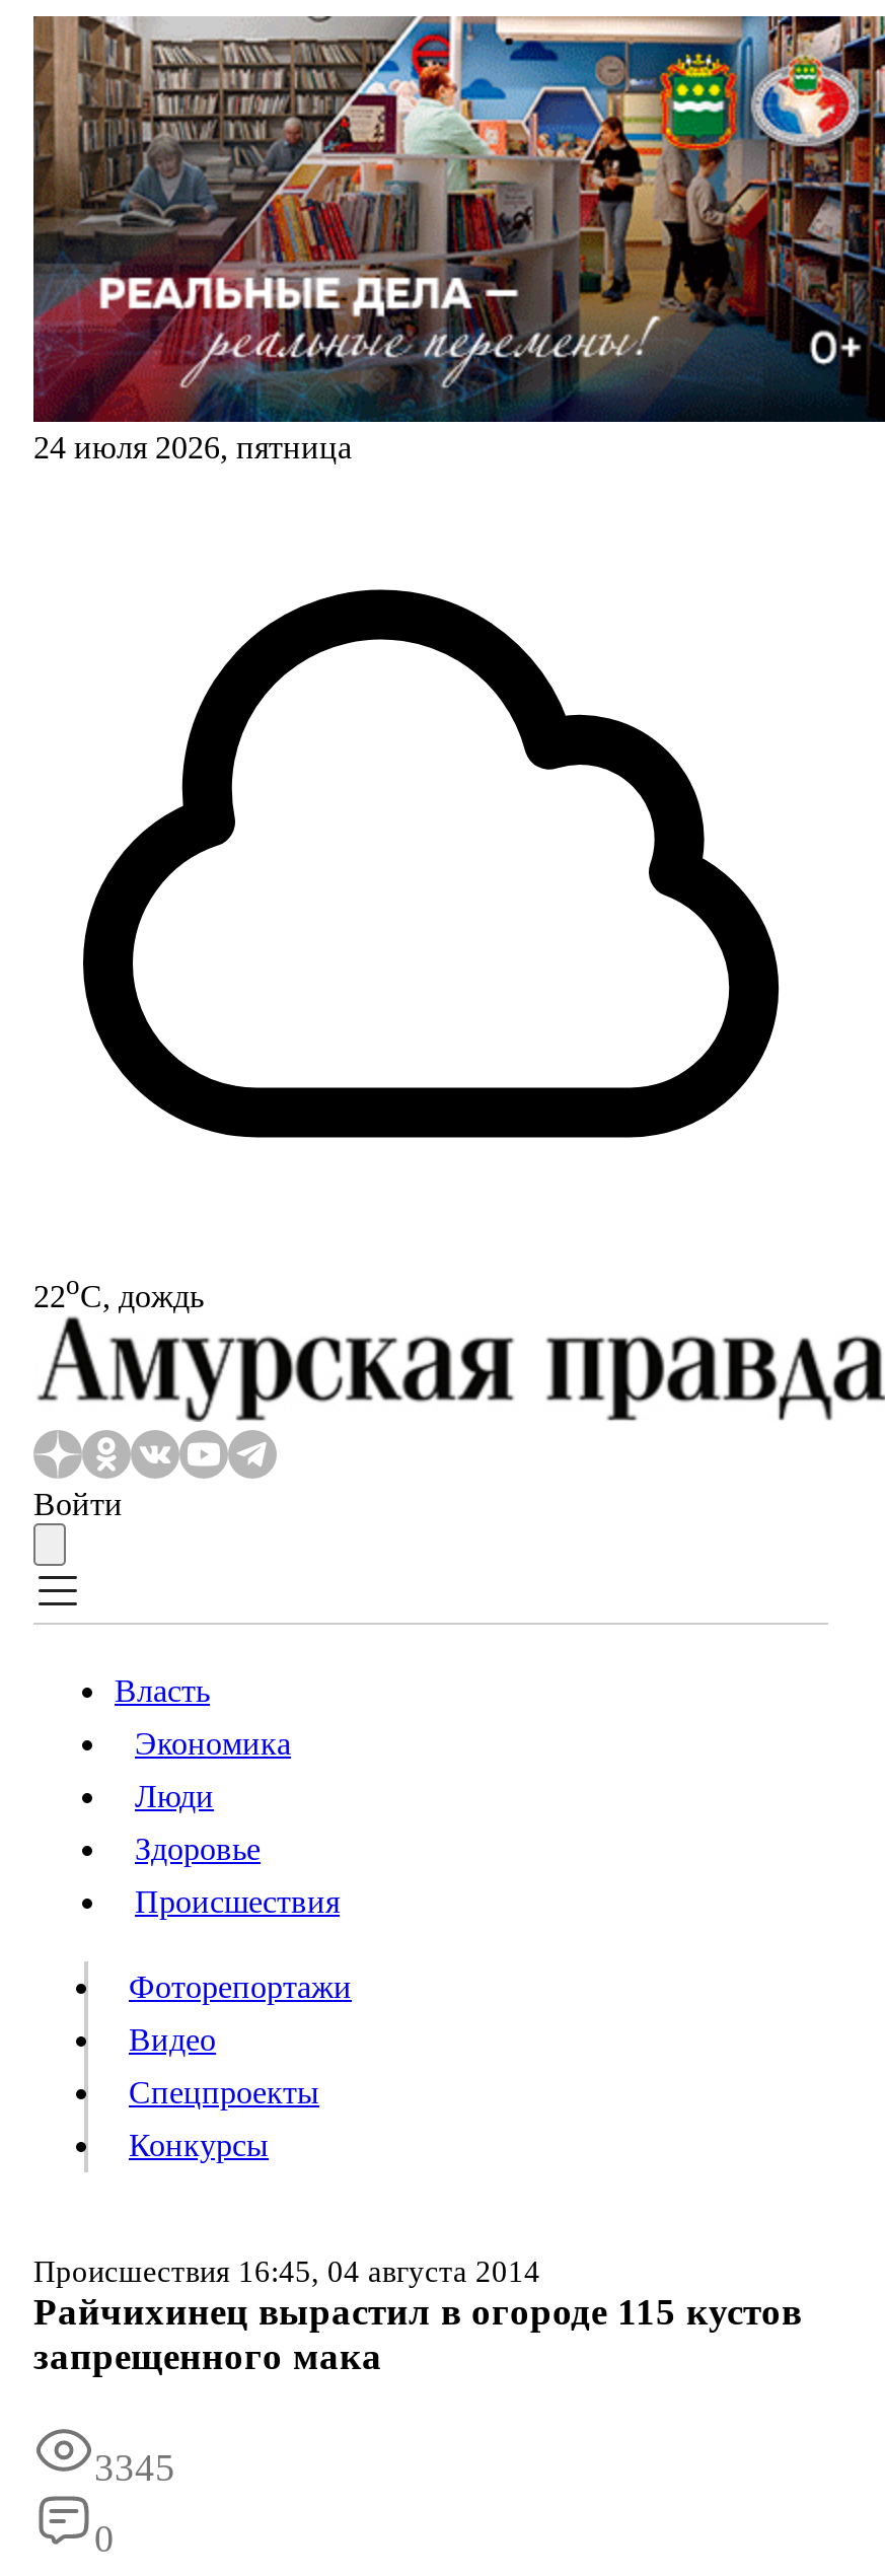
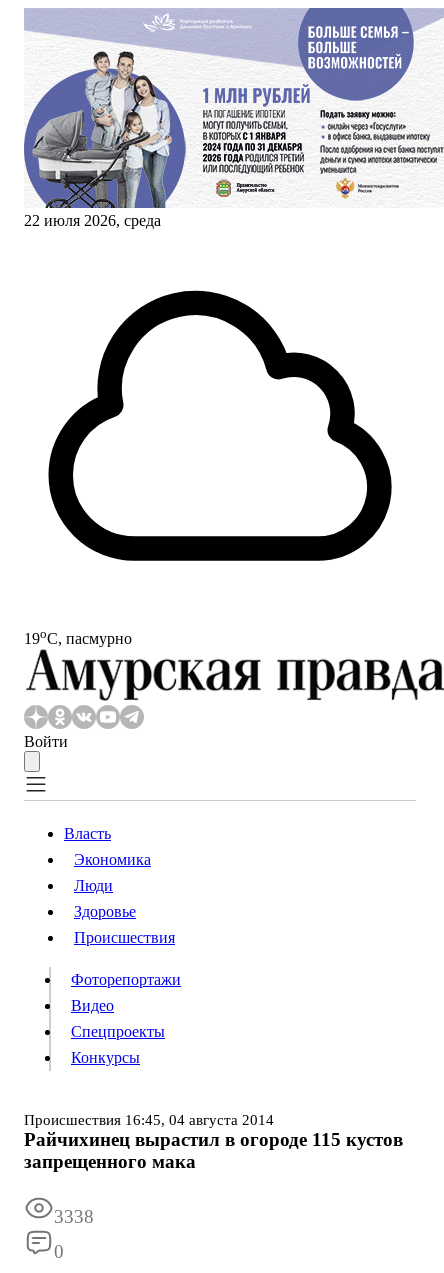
- [image]
- 24 июля 2026, пятница
+ [image]
+ 22 июля 2026, среда

- 22oС, дождь
+ 19oС, пасмурно

- 3345
+ 3338
